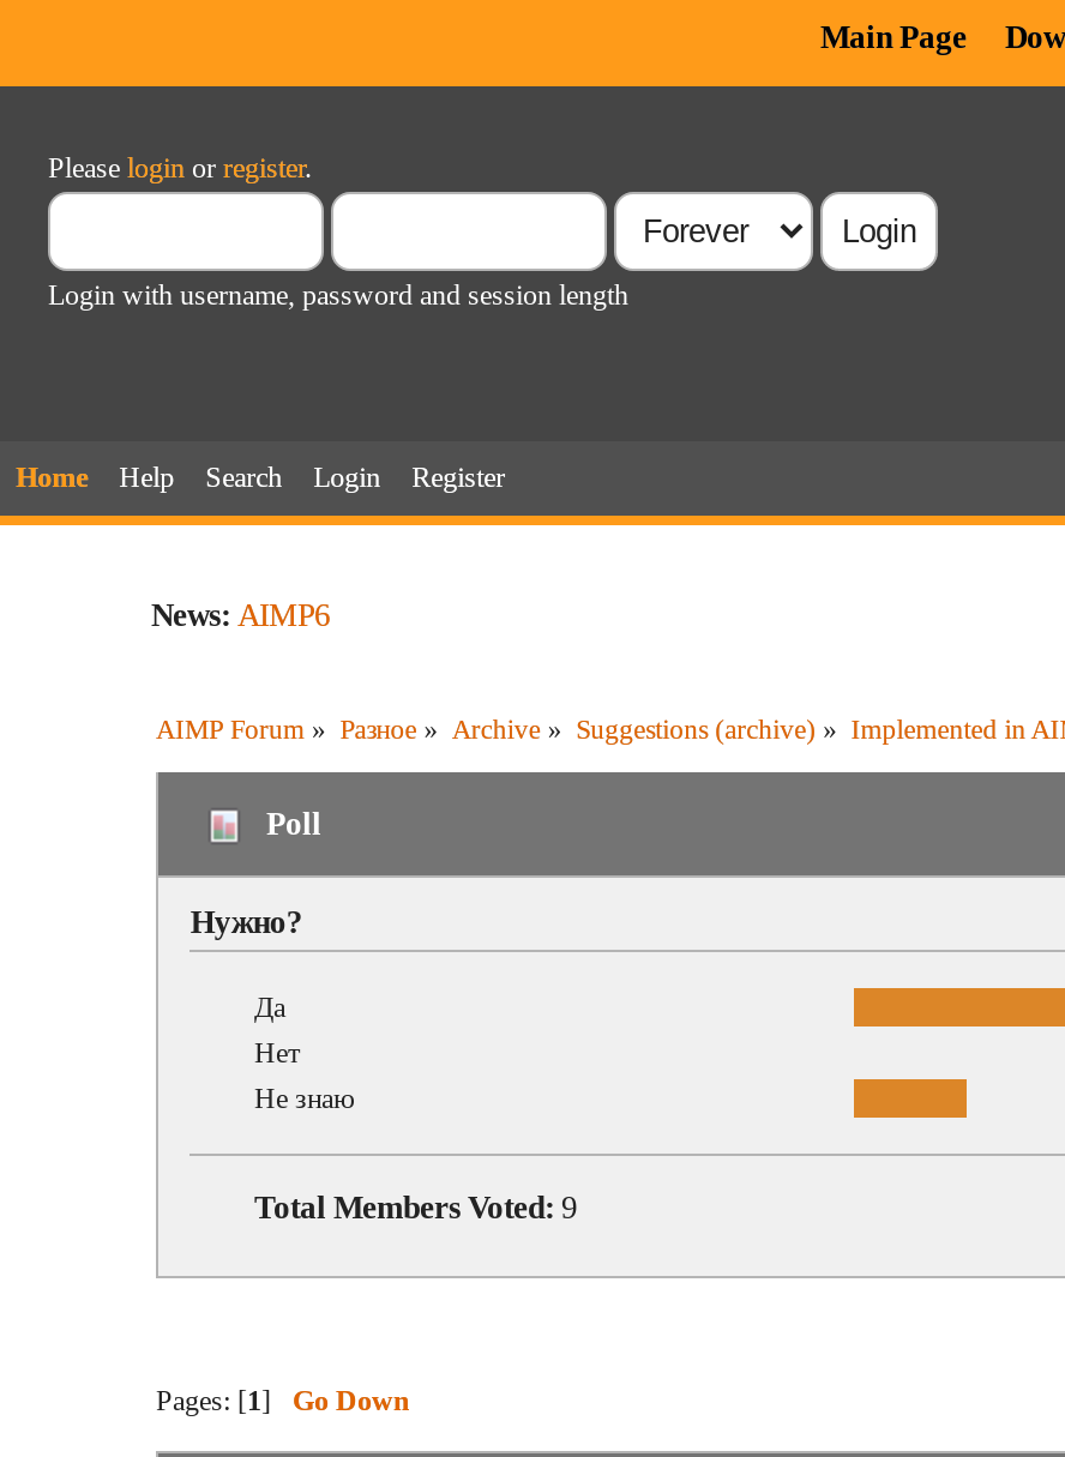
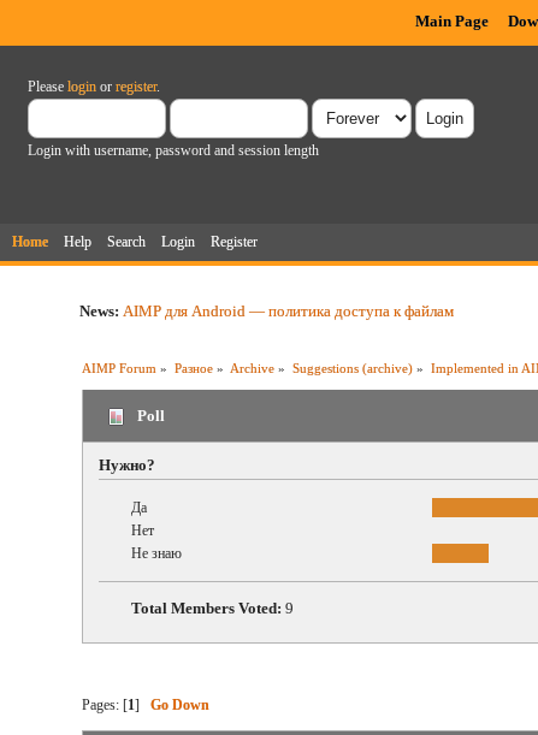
- News: AIMP6
+ News: AIMP для Android — политика доступа к файлам
